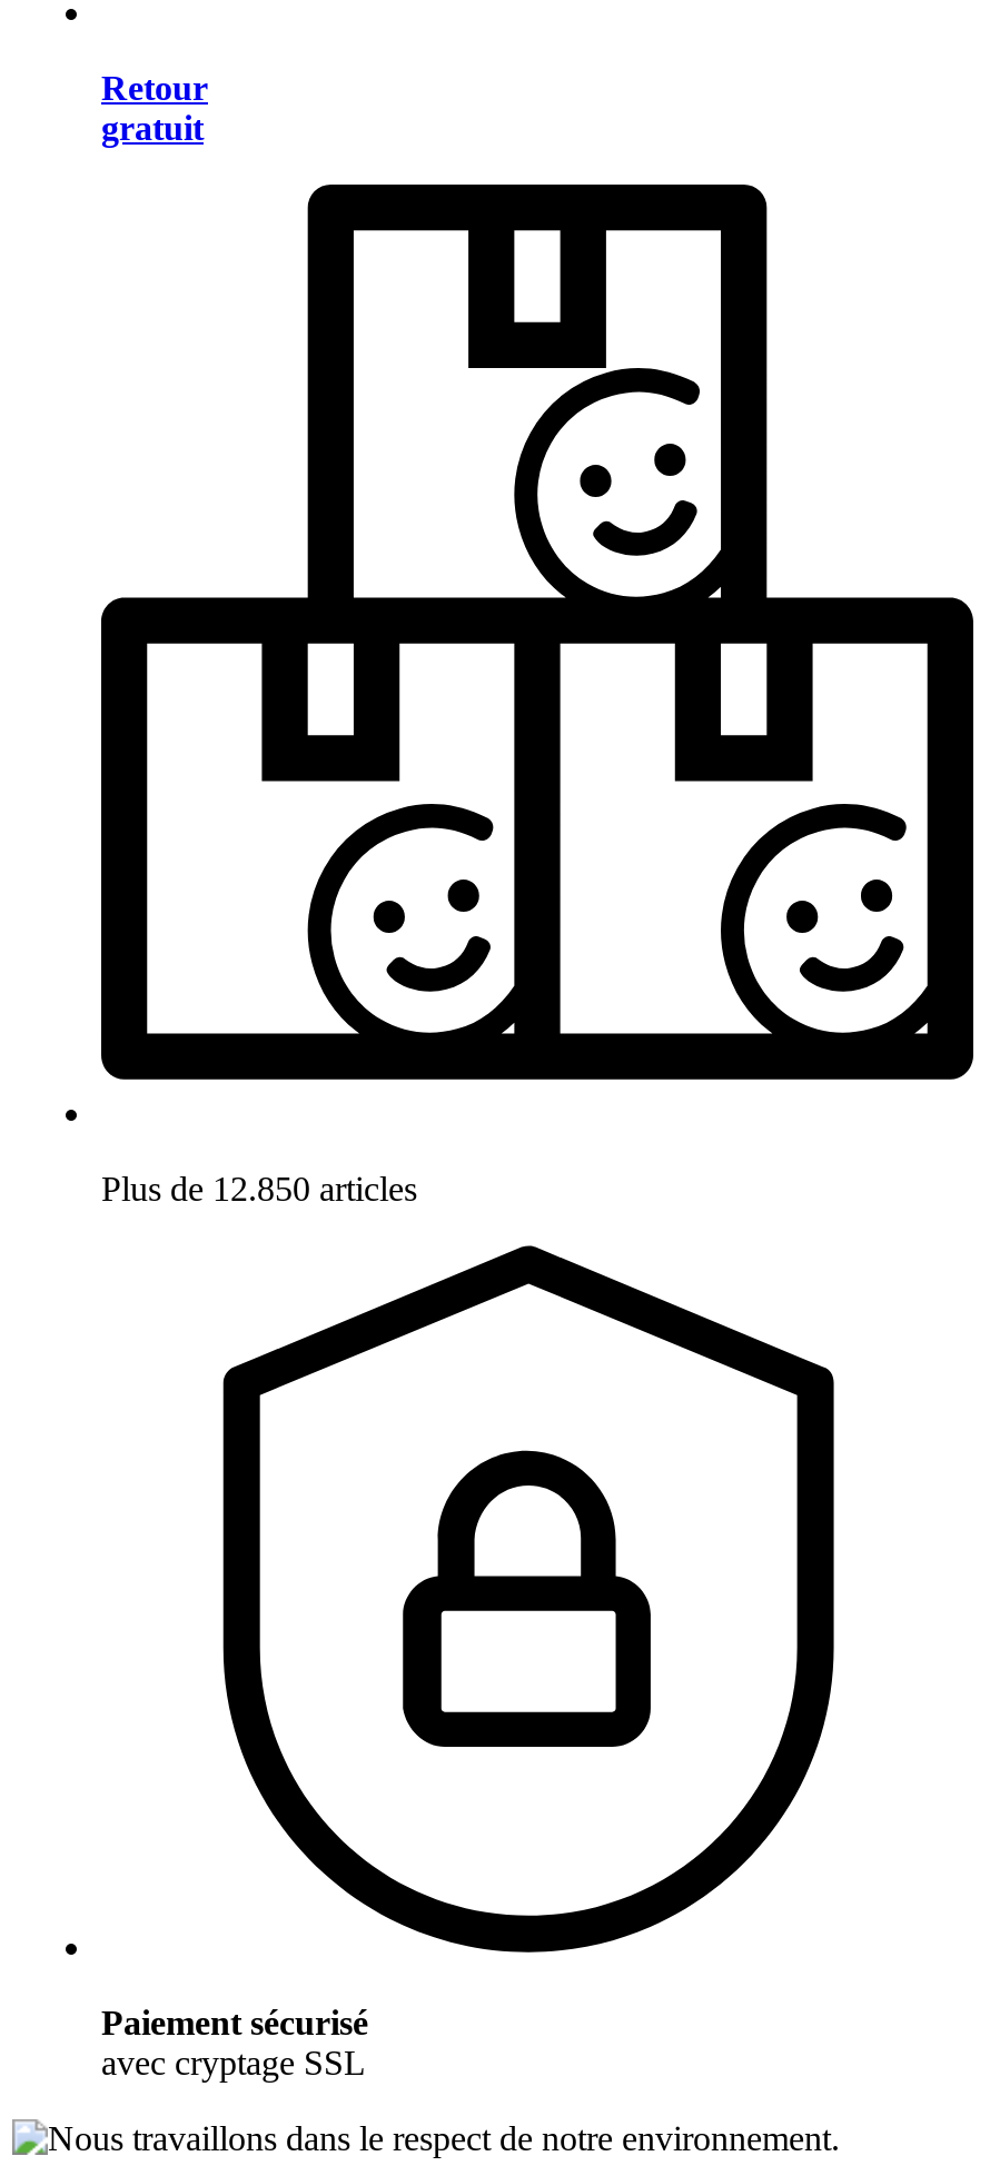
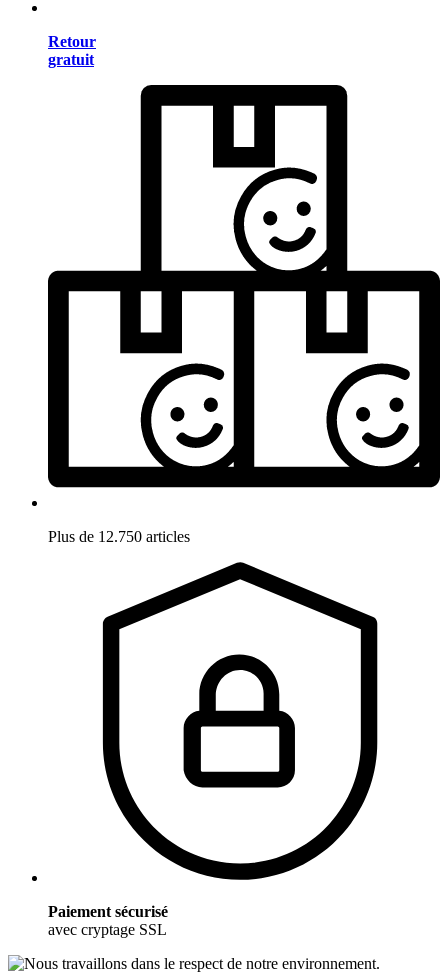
- Plus de 12.850 articles
+ Plus de 12.750 articles
